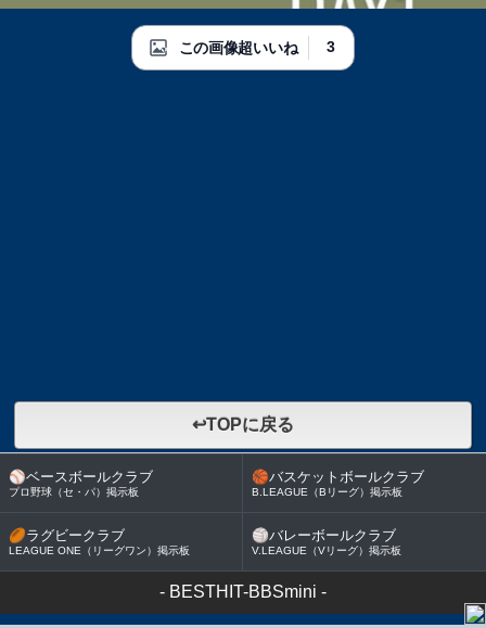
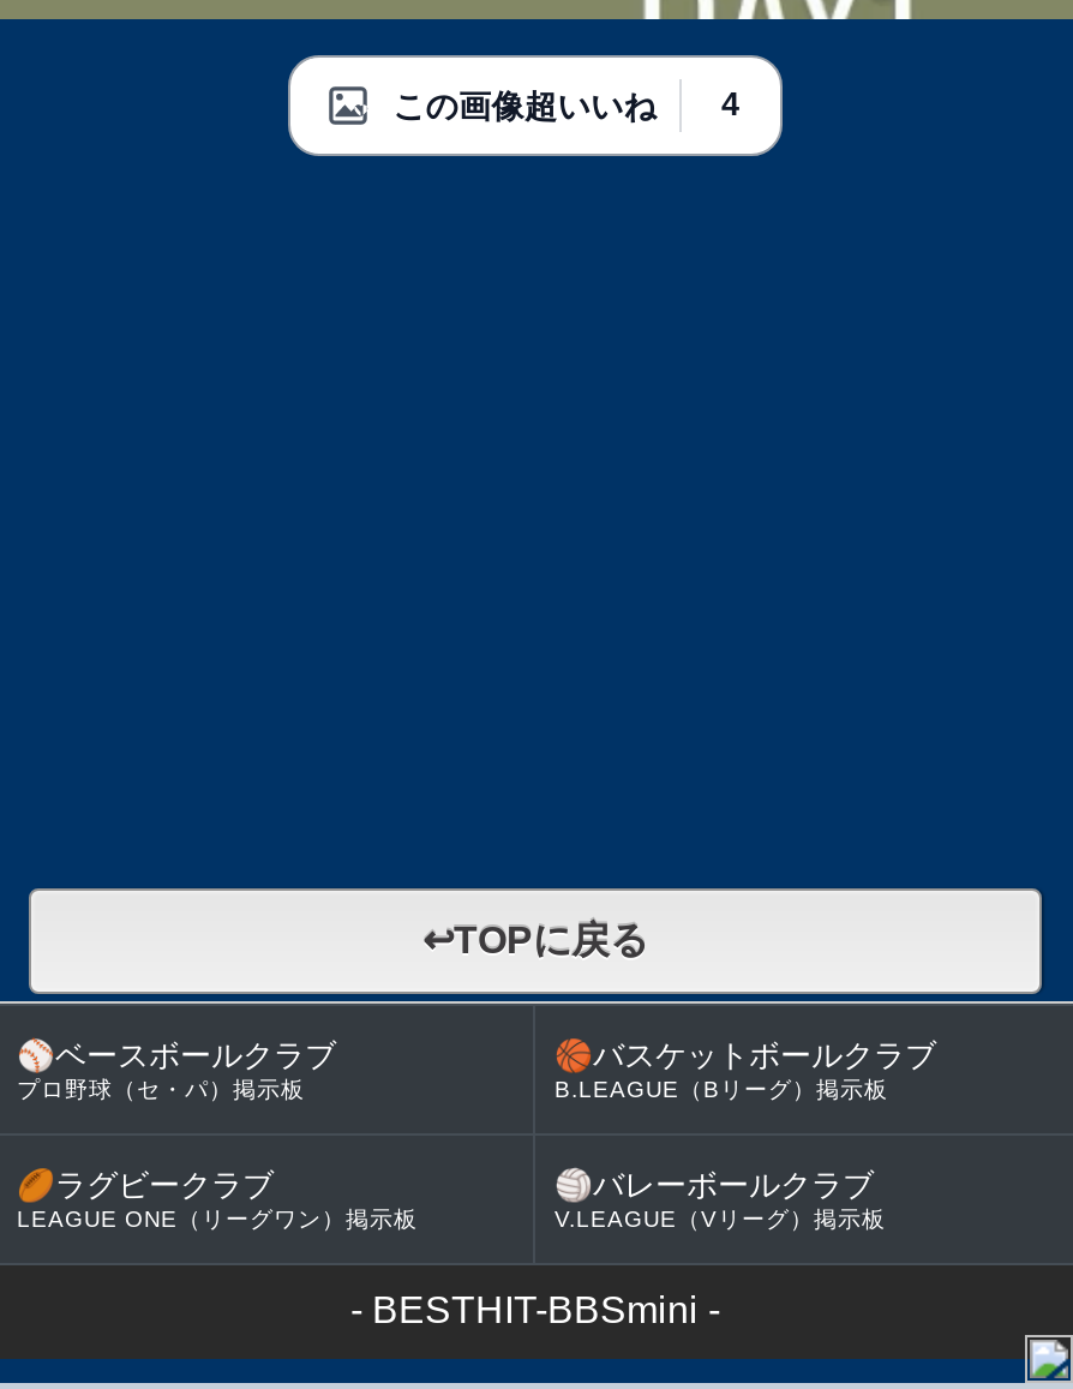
- この画像超いいね 3
+ この画像超いいね 4
